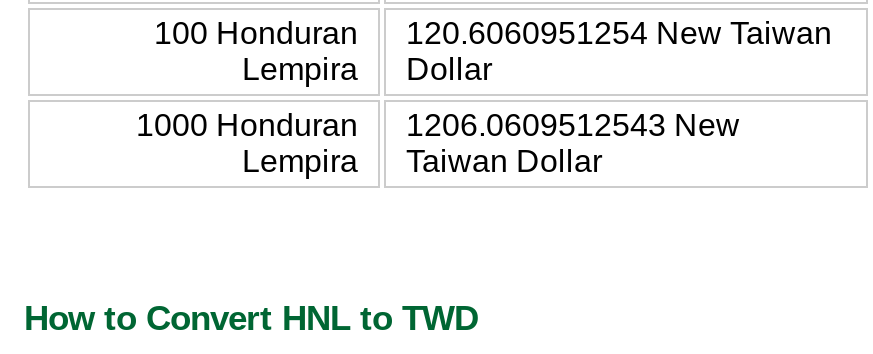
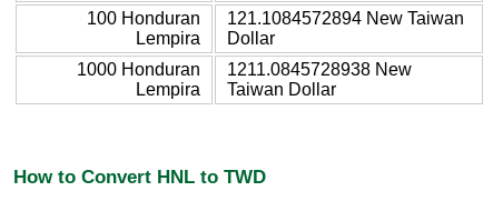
- 100 Honduran 120.6060951254 New Taiwan
+ 100 Honduran 121.1084572894 New Taiwan

- 1000 Honduran 1206.0609512543 New
+ 1000 Honduran 1211.0845728938 New
